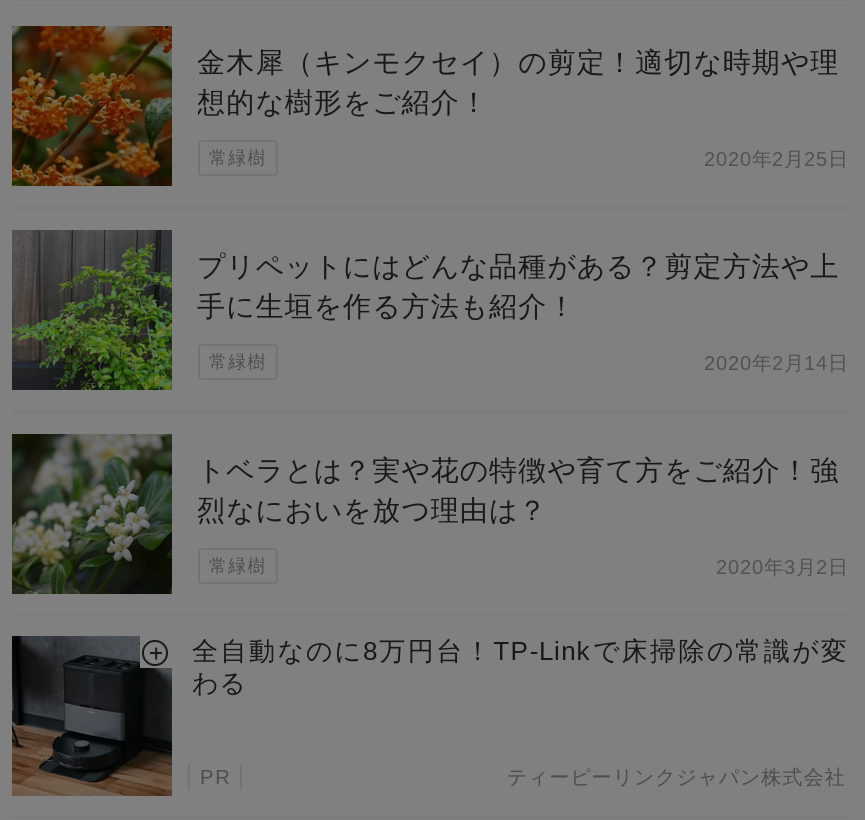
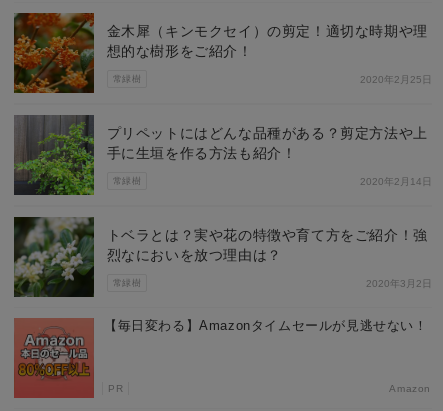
- [image]
- 全自動なのに8万円台！TP-Linkで床掃除の常識が変
- わる
+ [image]
+ 【毎日変わる】Amazonタイムセールが見逃せない！

- ティーピーリンクジャパン株式会社
+ Amazon
